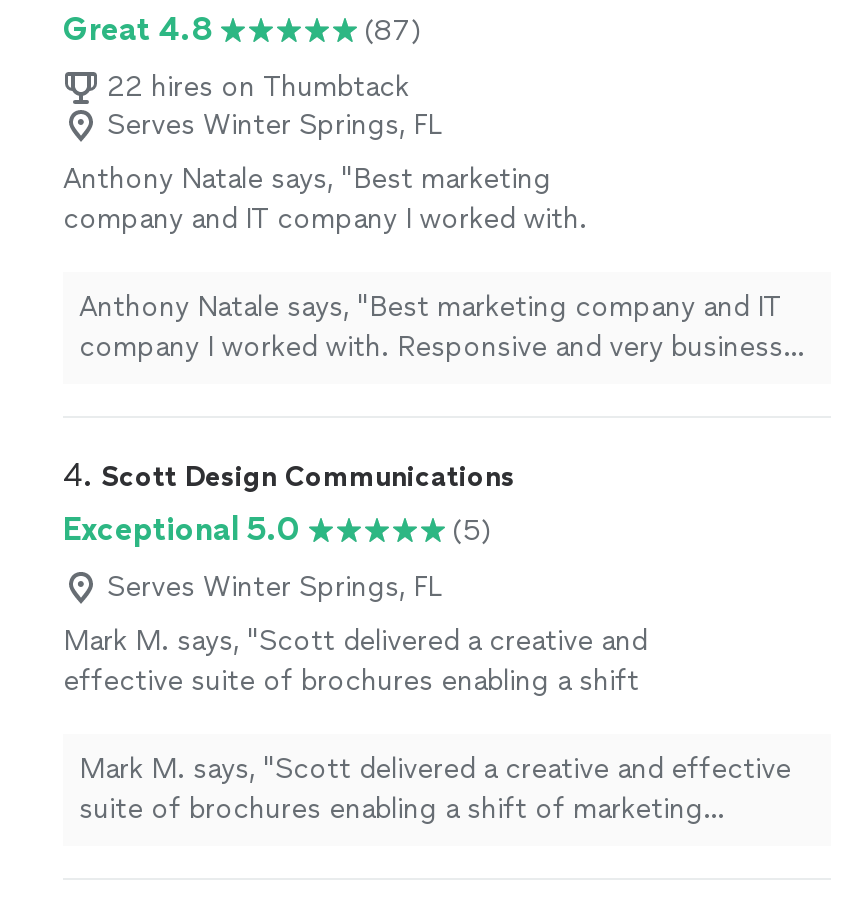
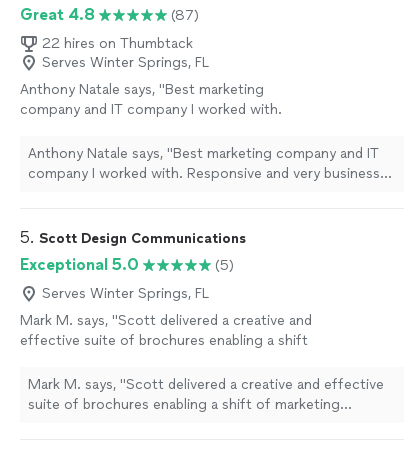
- 4. Scott Design Communications
+ 5. Scott Design Communications
